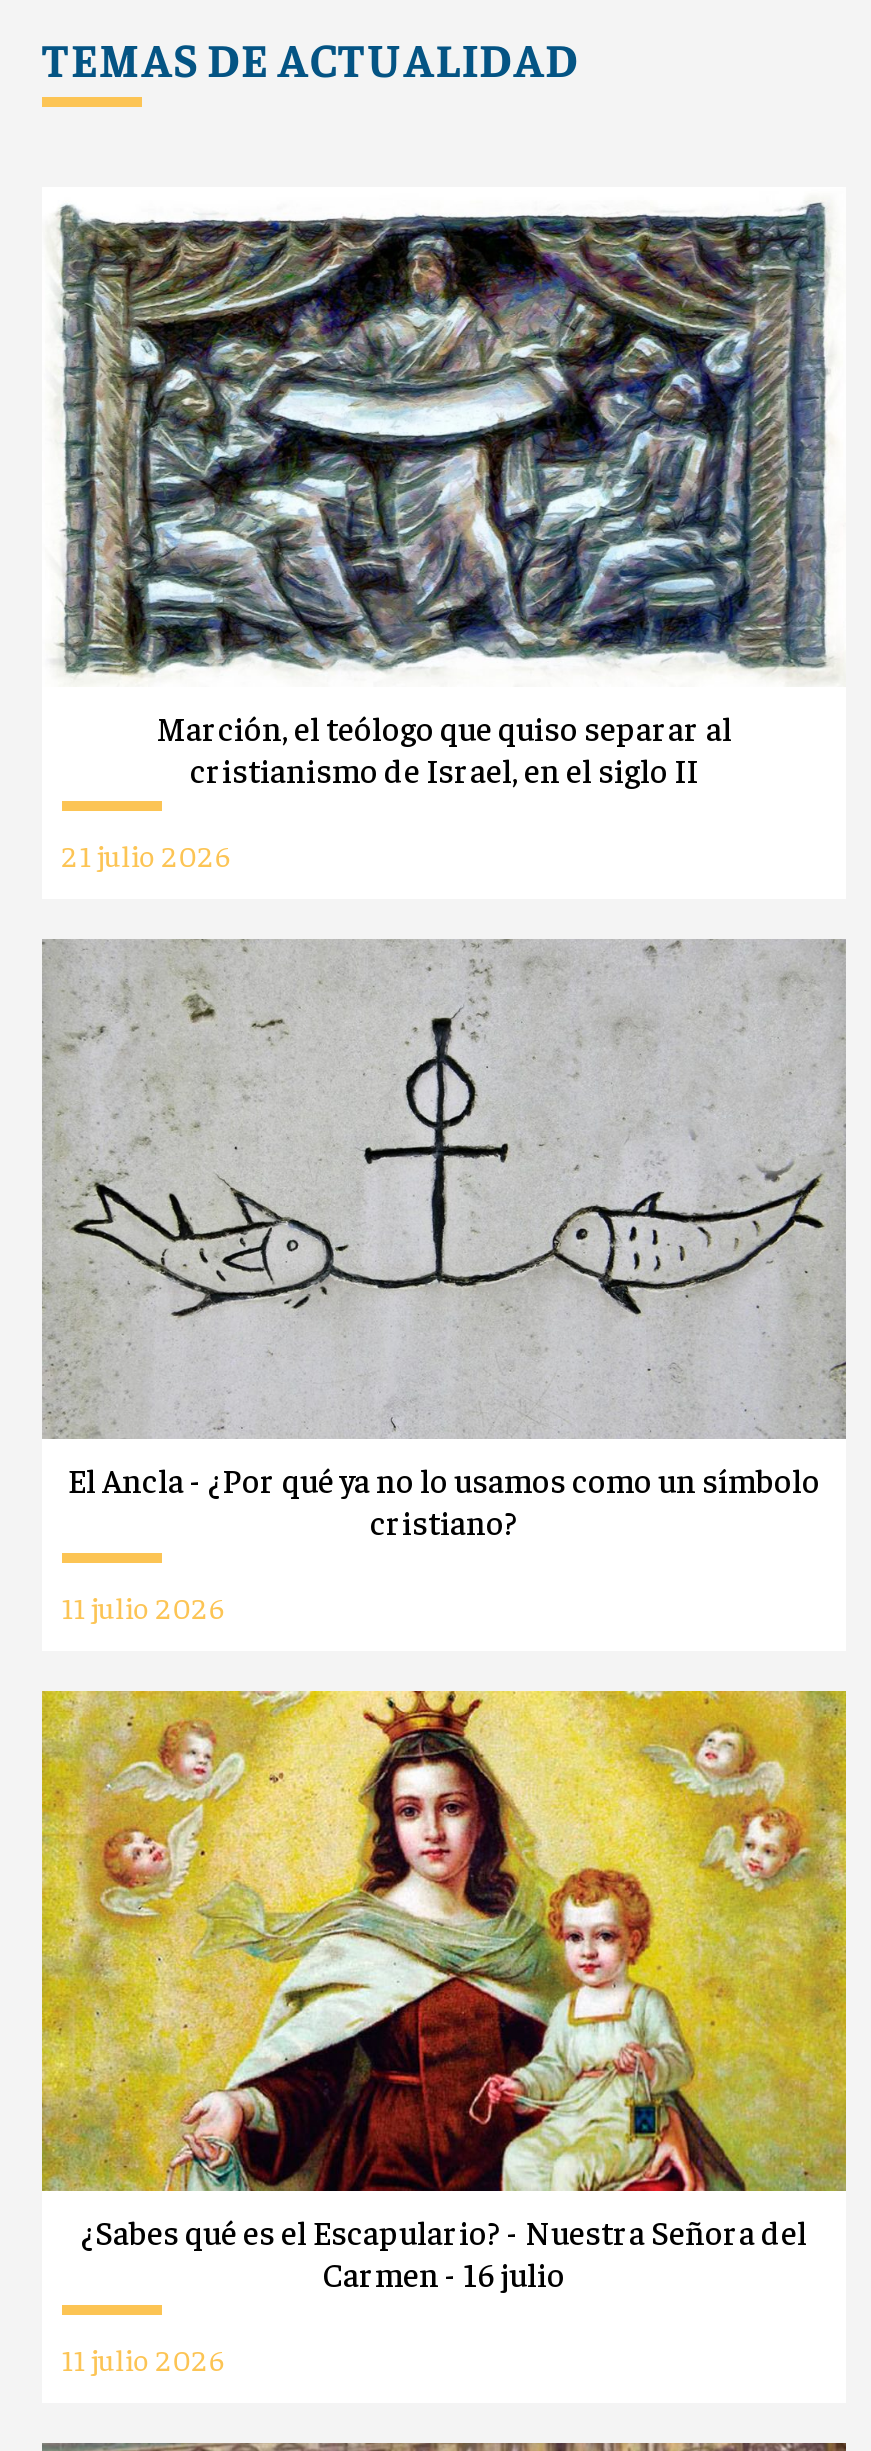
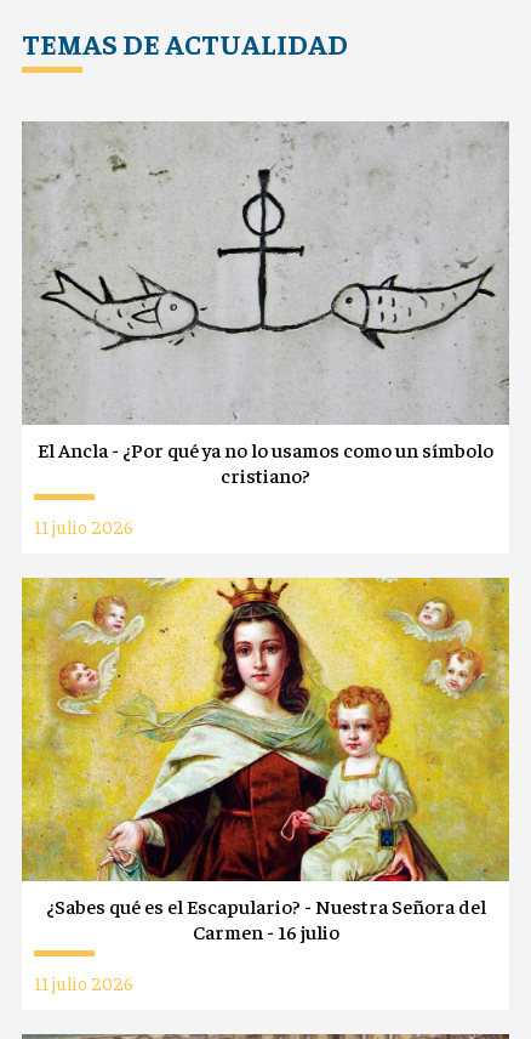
- [image]
- Marción, el teólogo que quiso separar al
- cristianismo de Israel, en el siglo II
- 21 julio 2026
